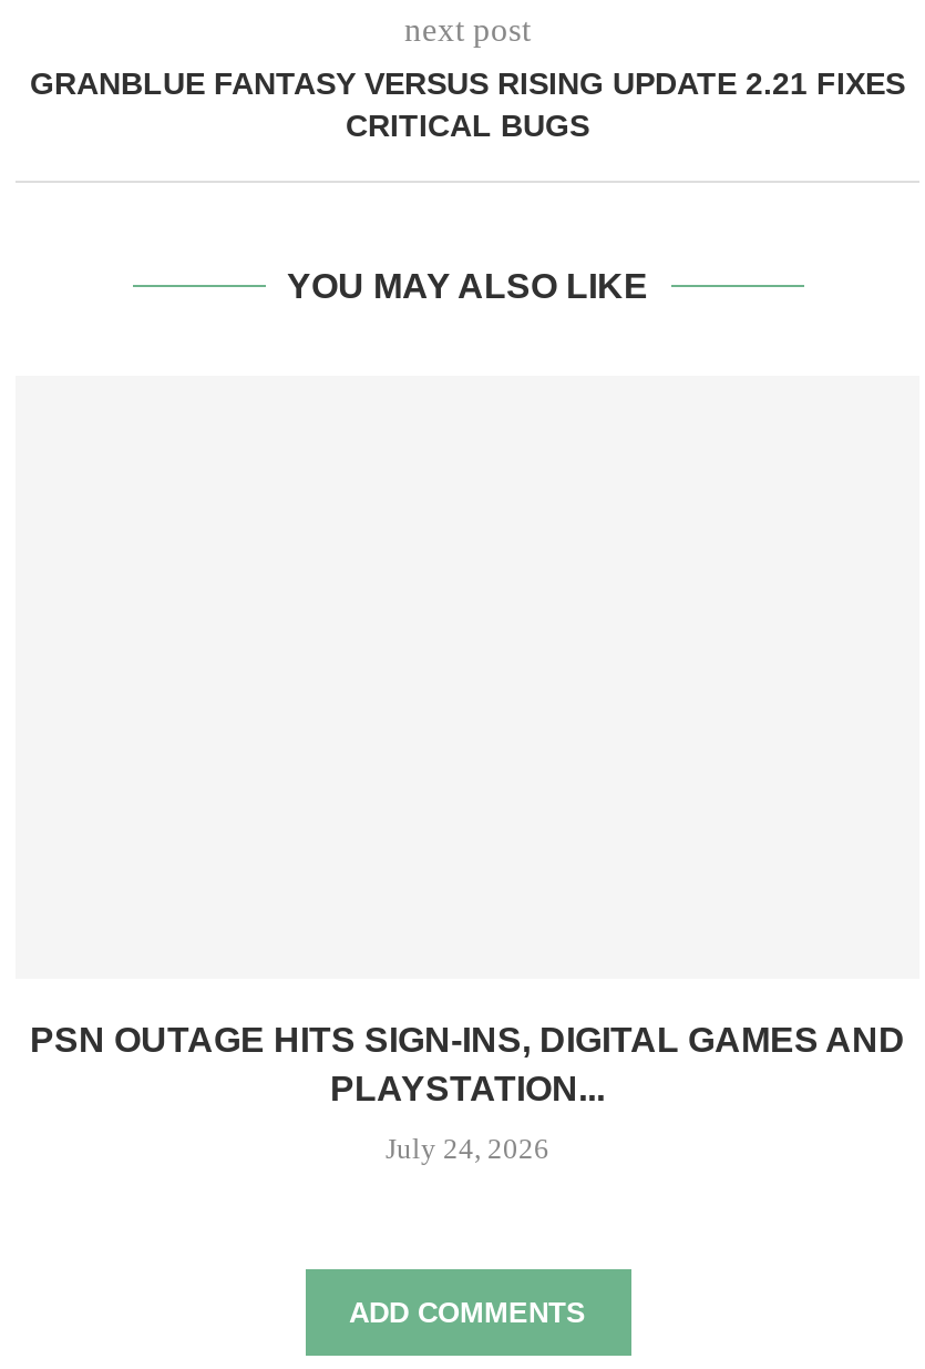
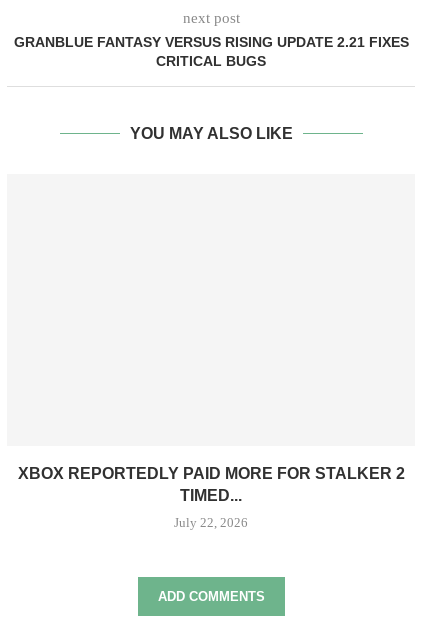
- PSN OUTAGE HITS SIGN-INS, DIGITAL GAMES AND
- PLAYSTATION...
+ XBOX REPORTEDLY PAID MORE FOR STALKER 2
+ TIMED...

- July 24, 2026
+ July 22, 2026
